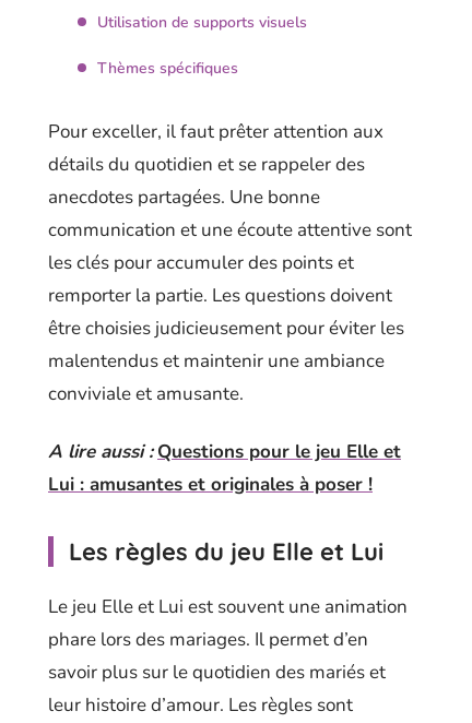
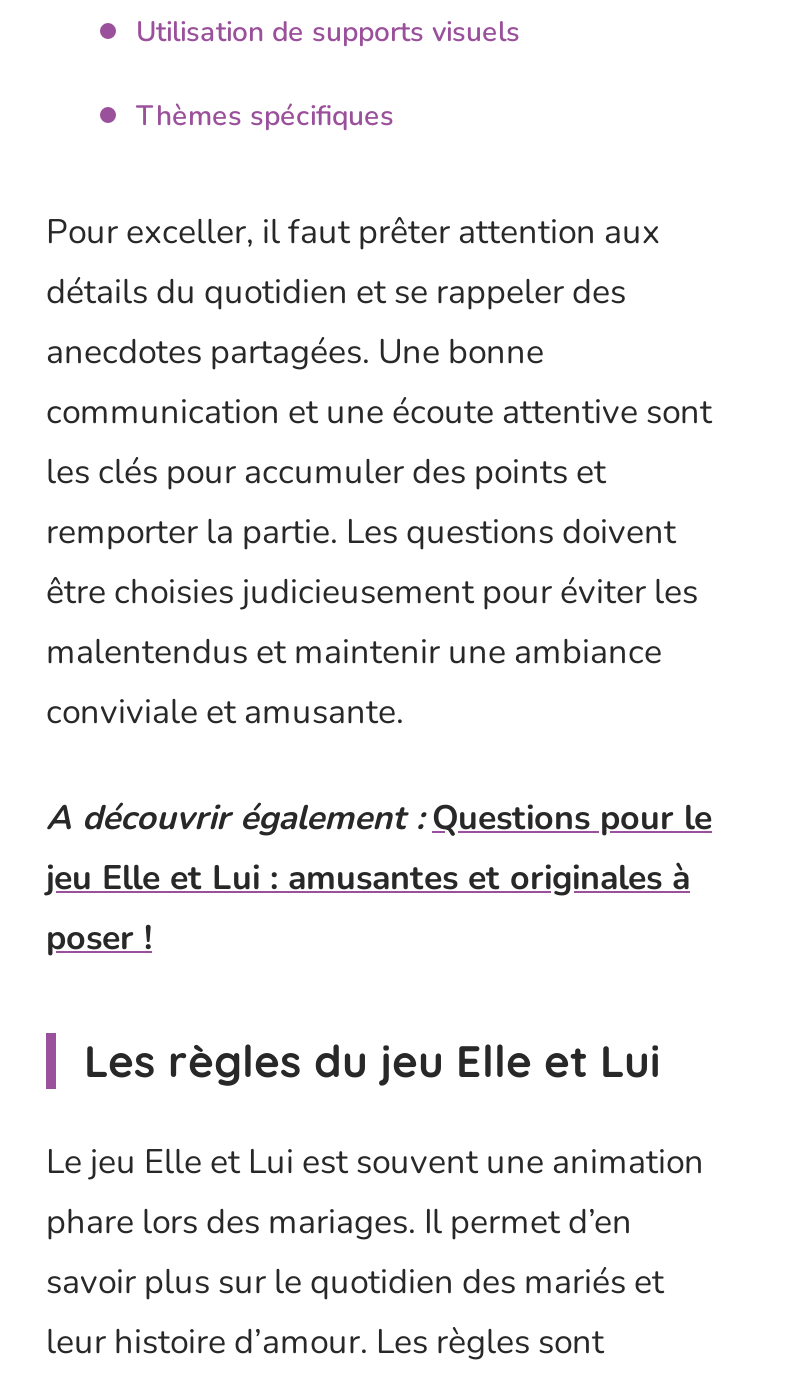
- A lire aussi : Questions pour le jeu Elle et
- Lui : amusantes et originales à poser !
+ A découvrir également : Questions pour le
+ jeu Elle et Lui : amusantes et originales à
+ poser !
